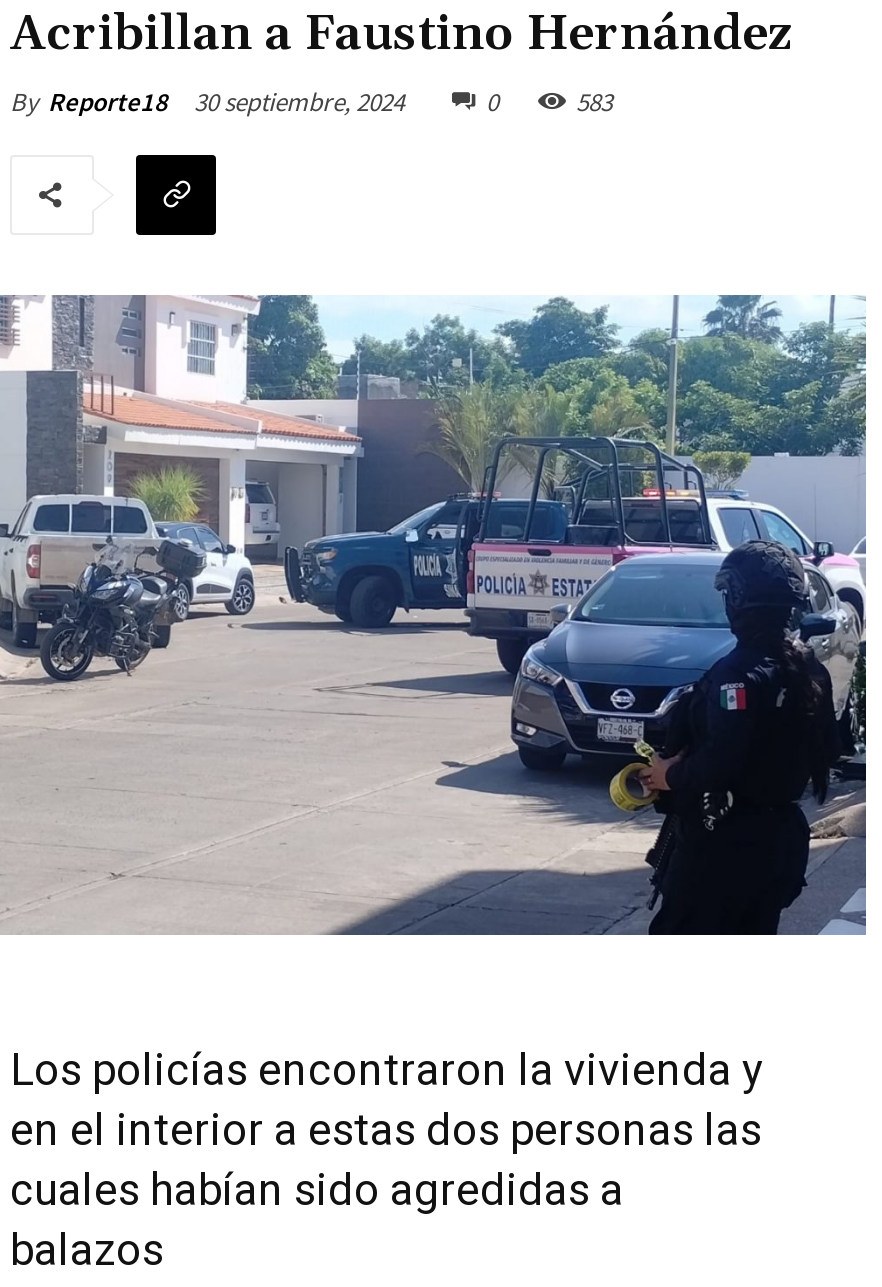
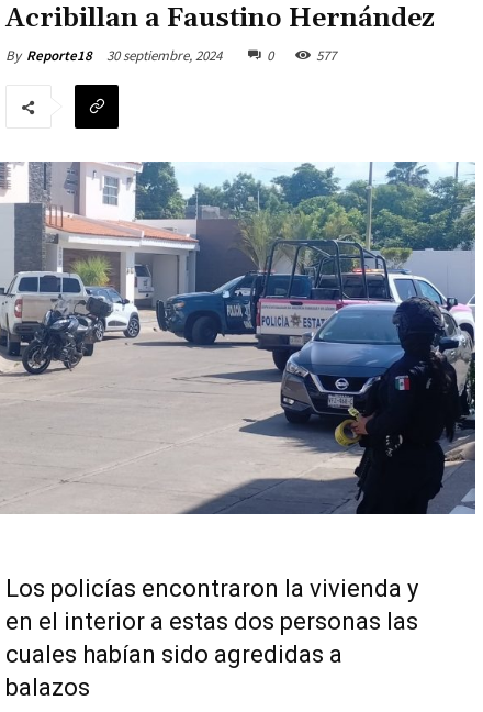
- 583
+ 577
